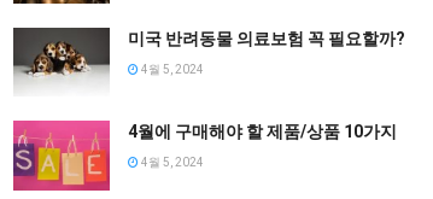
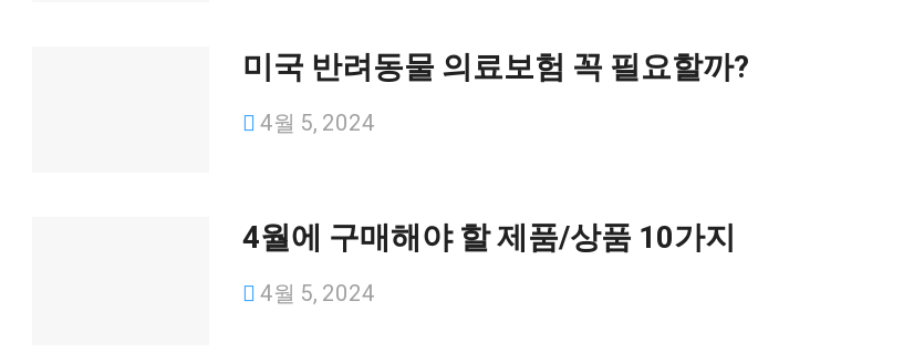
- [image]

- [image]
